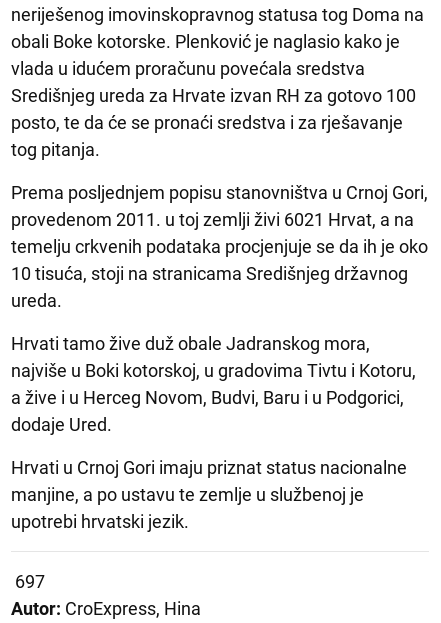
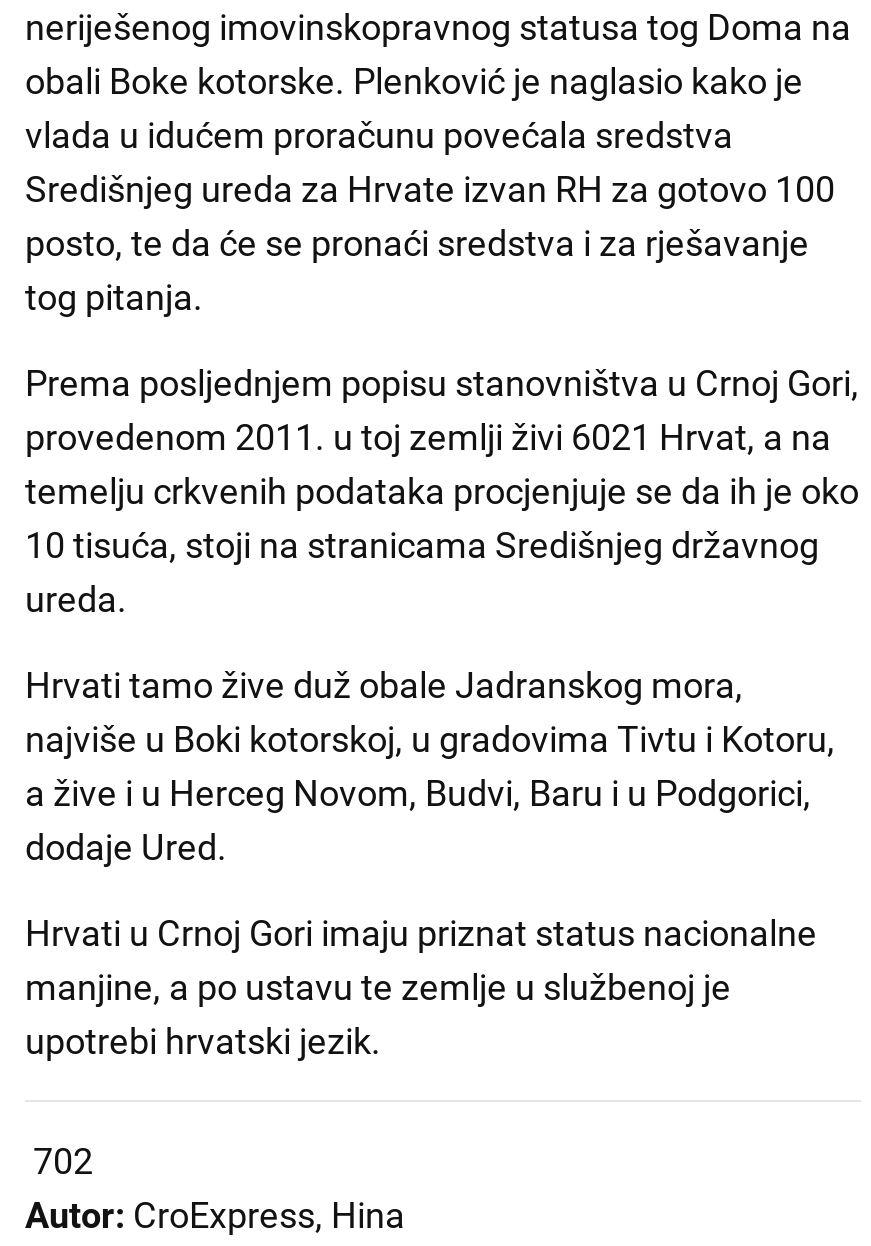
- 697
+ 702
